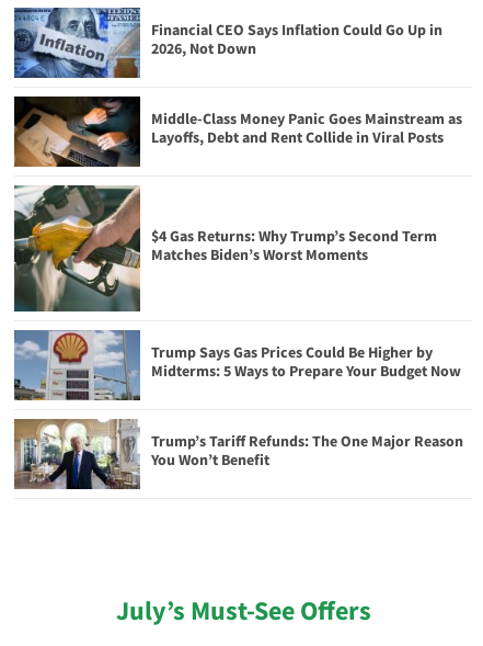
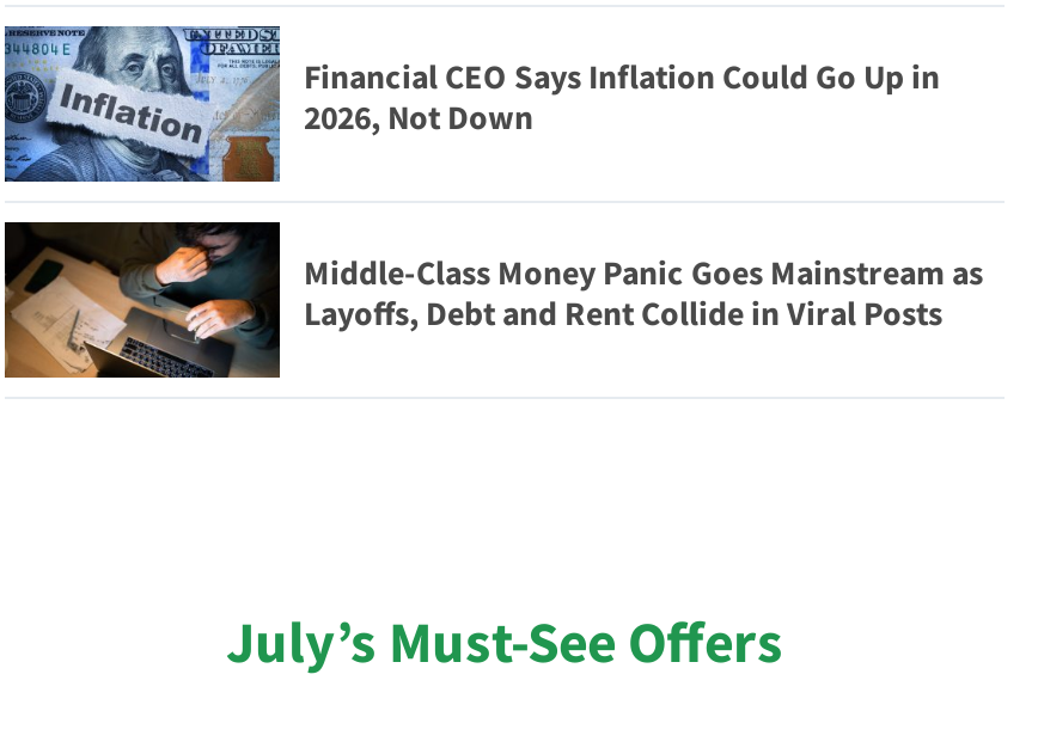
- [image]
- $4 Gas Returns: Why Trump’s Second Term
- Matches Biden’s Worst Moments

- [image]
- Trump Says Gas Prices Could Be Higher by
- Midterms: 5 Ways to Prepare Your Budget Now

- [image]
- Trump’s Tariff Refunds: The One Major Reason
- You Won’t Benefit
